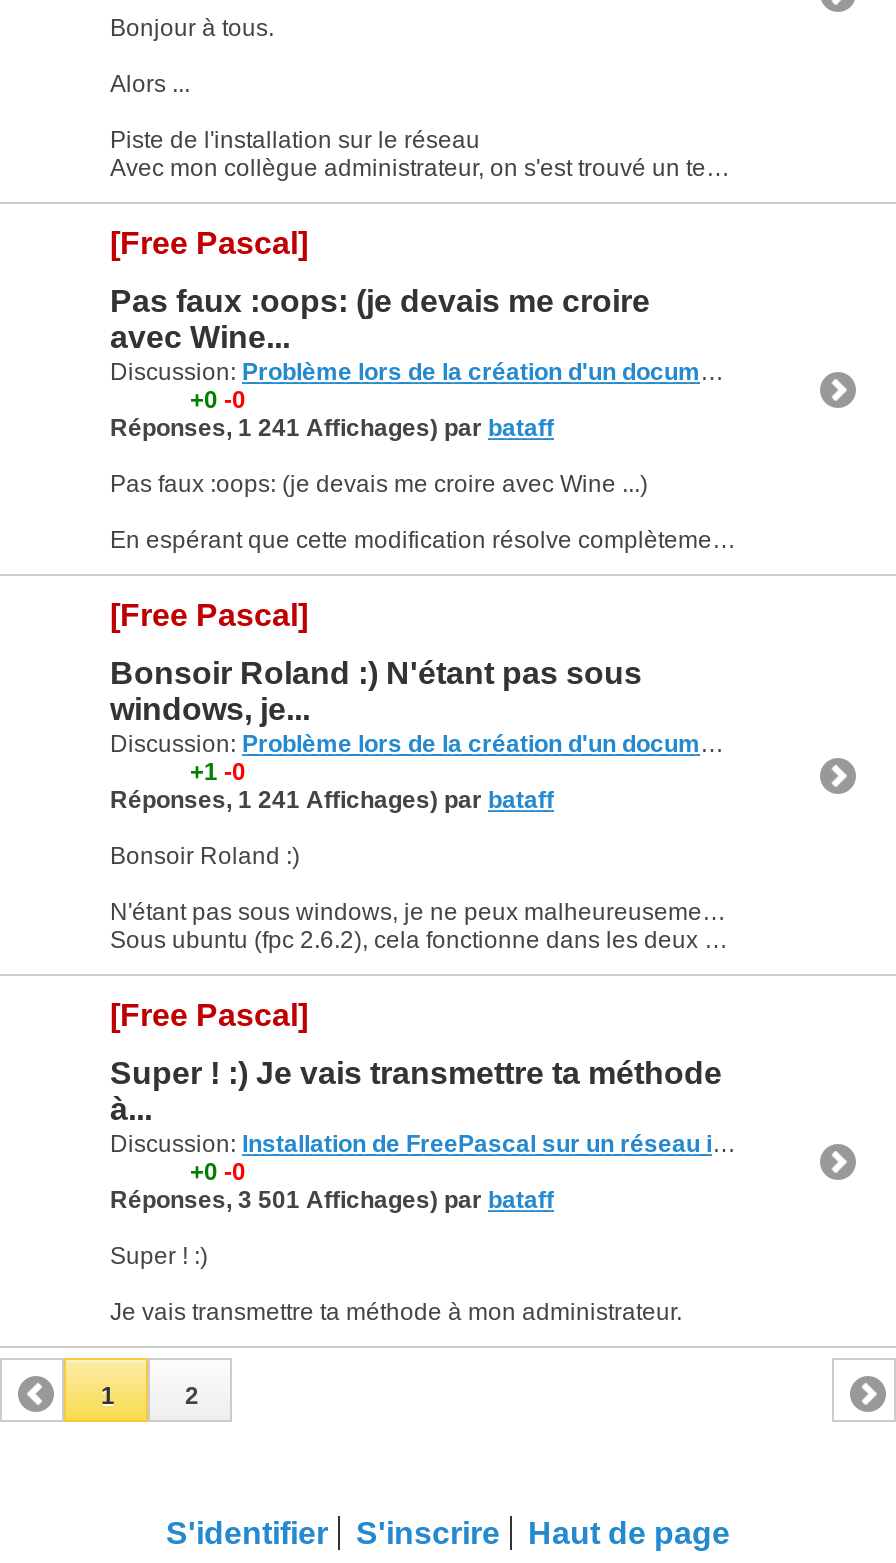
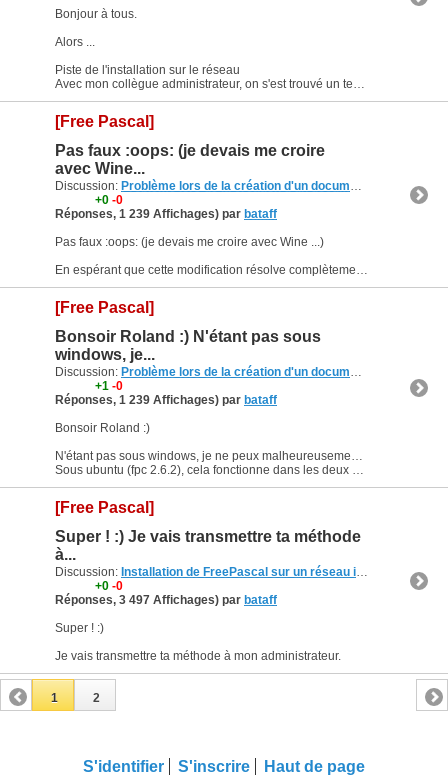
- Réponses, 1 241 Affichages) par bataff
+ Réponses, 1 239 Affichages) par bataff

- Réponses, 1 241 Affichages) par bataff
+ Réponses, 1 239 Affichages) par bataff

- Réponses, 3 501 Affichages) par bataff
+ Réponses, 3 497 Affichages) par bataff
